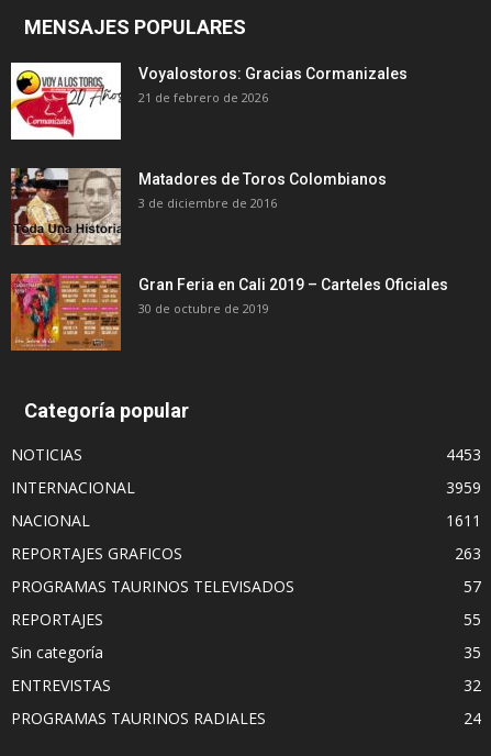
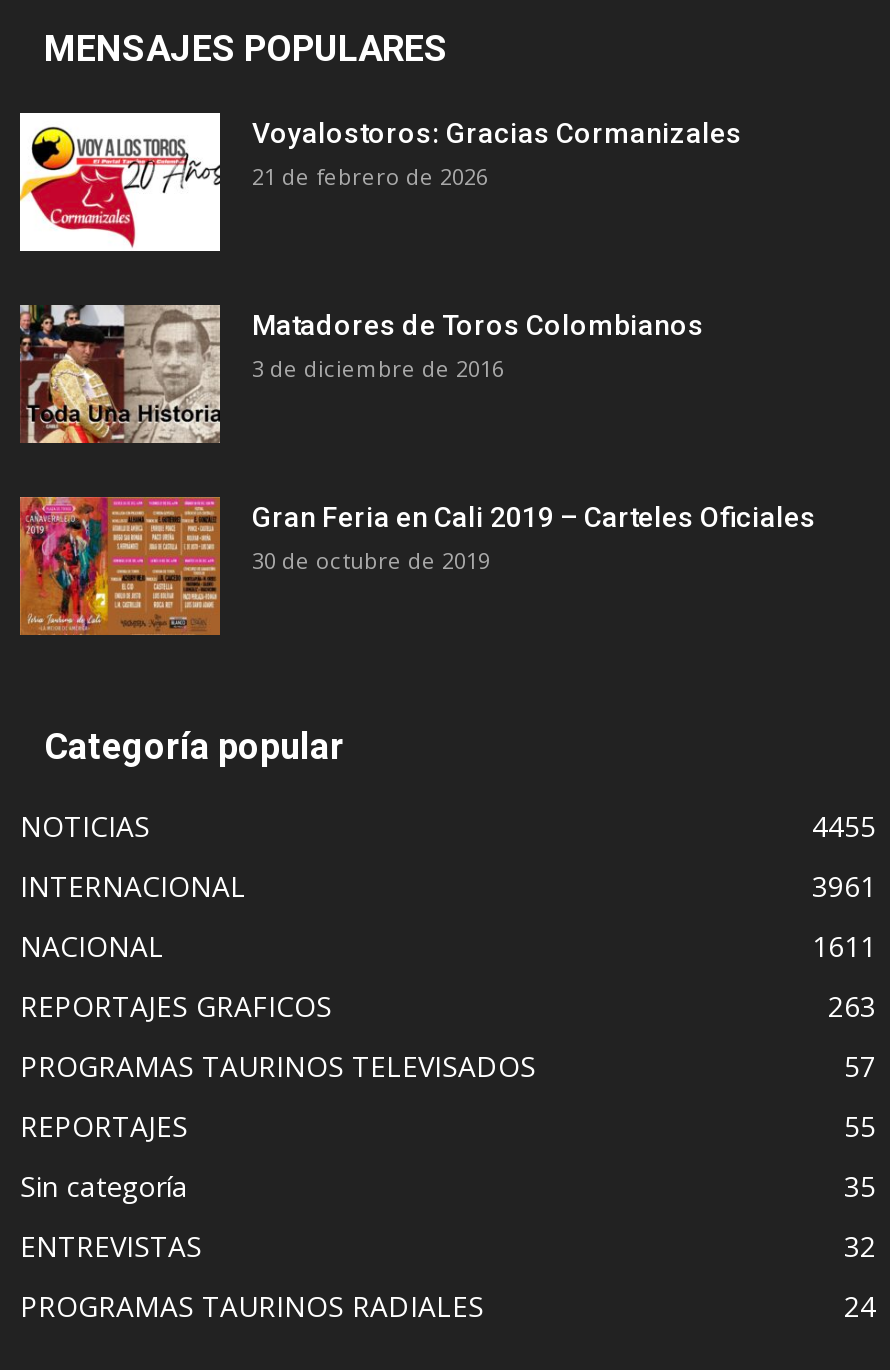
- 4453
+ 4455

- 3959
+ 3961
